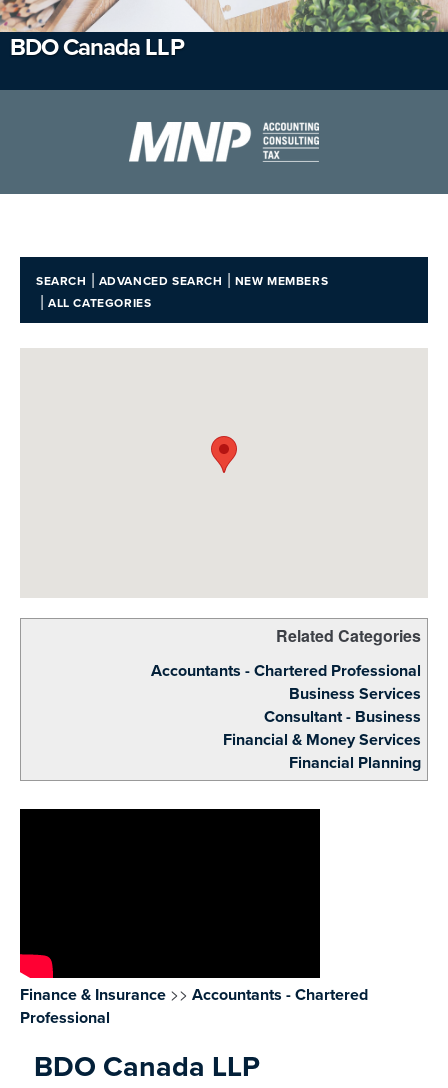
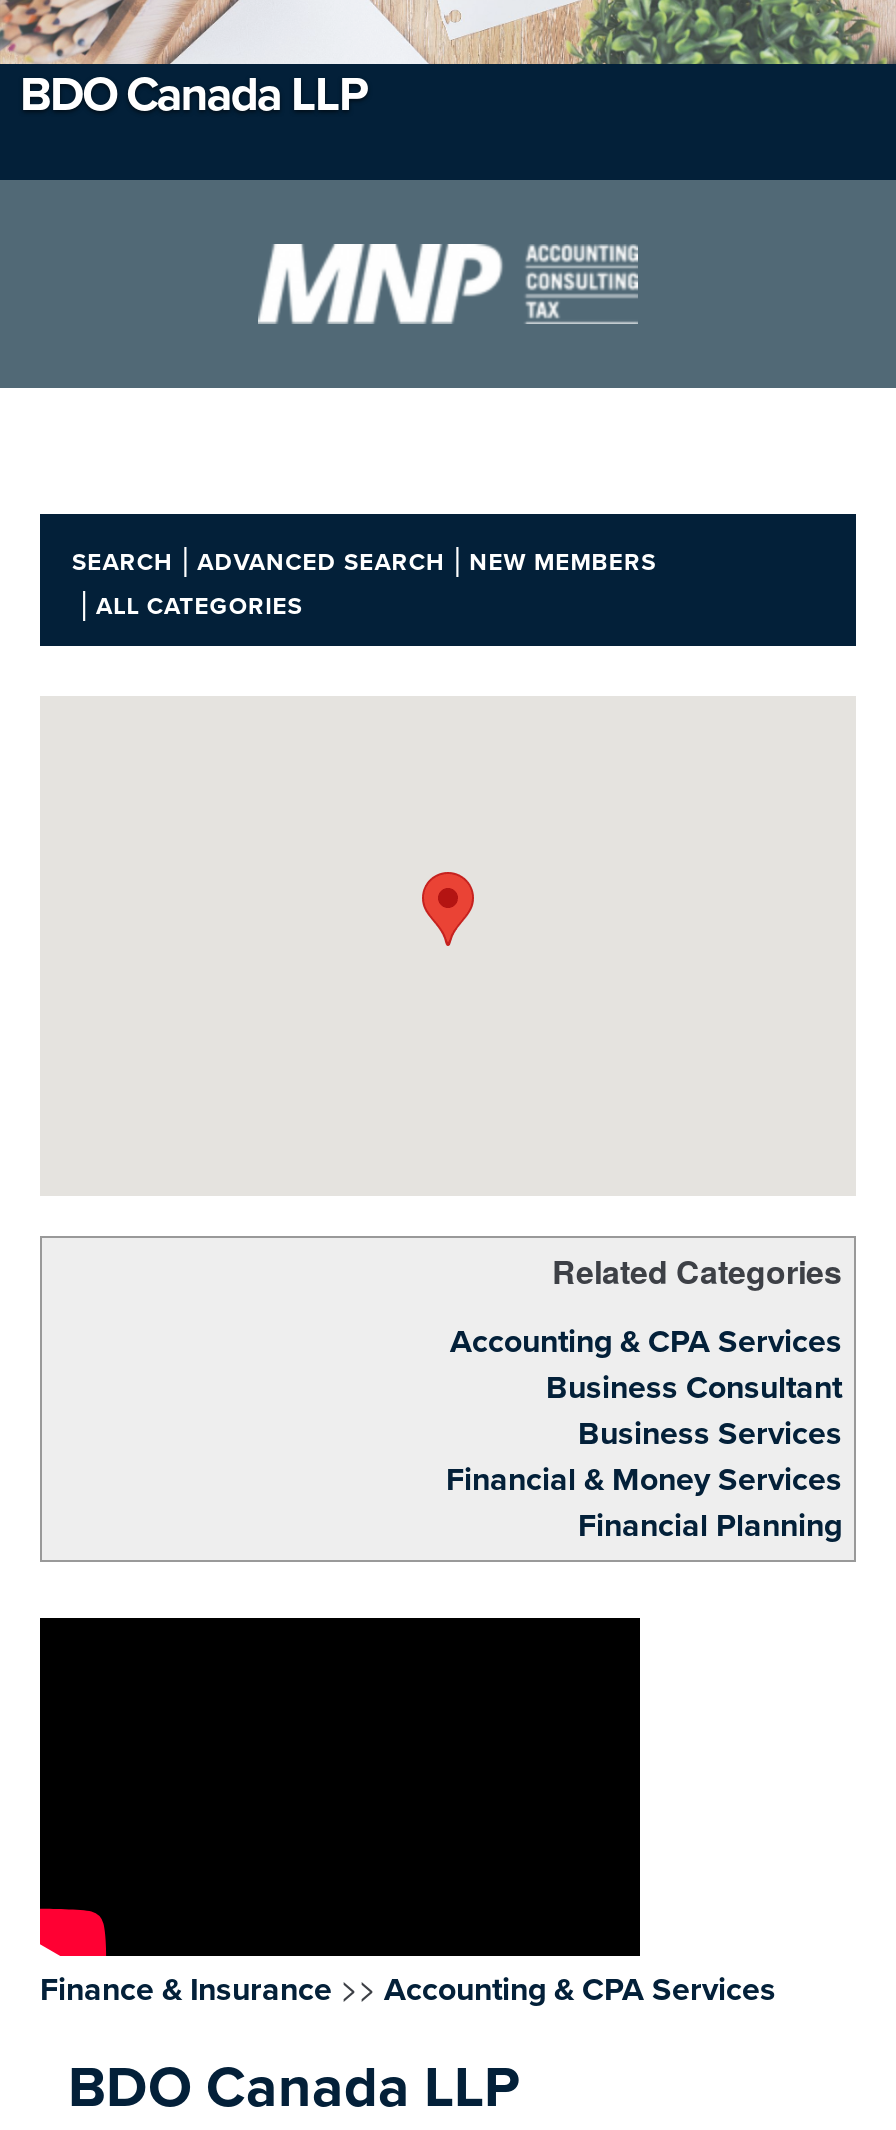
- Accountants - Chartered Professional
+ Accounting & CPA Services
+ Business Consultant

moved down: Business Services

- Consultant - Business

- Finance & Insurance >> Accountants - Chartered
- Professional
+ Finance & Insurance >> Accounting & CPA Services
